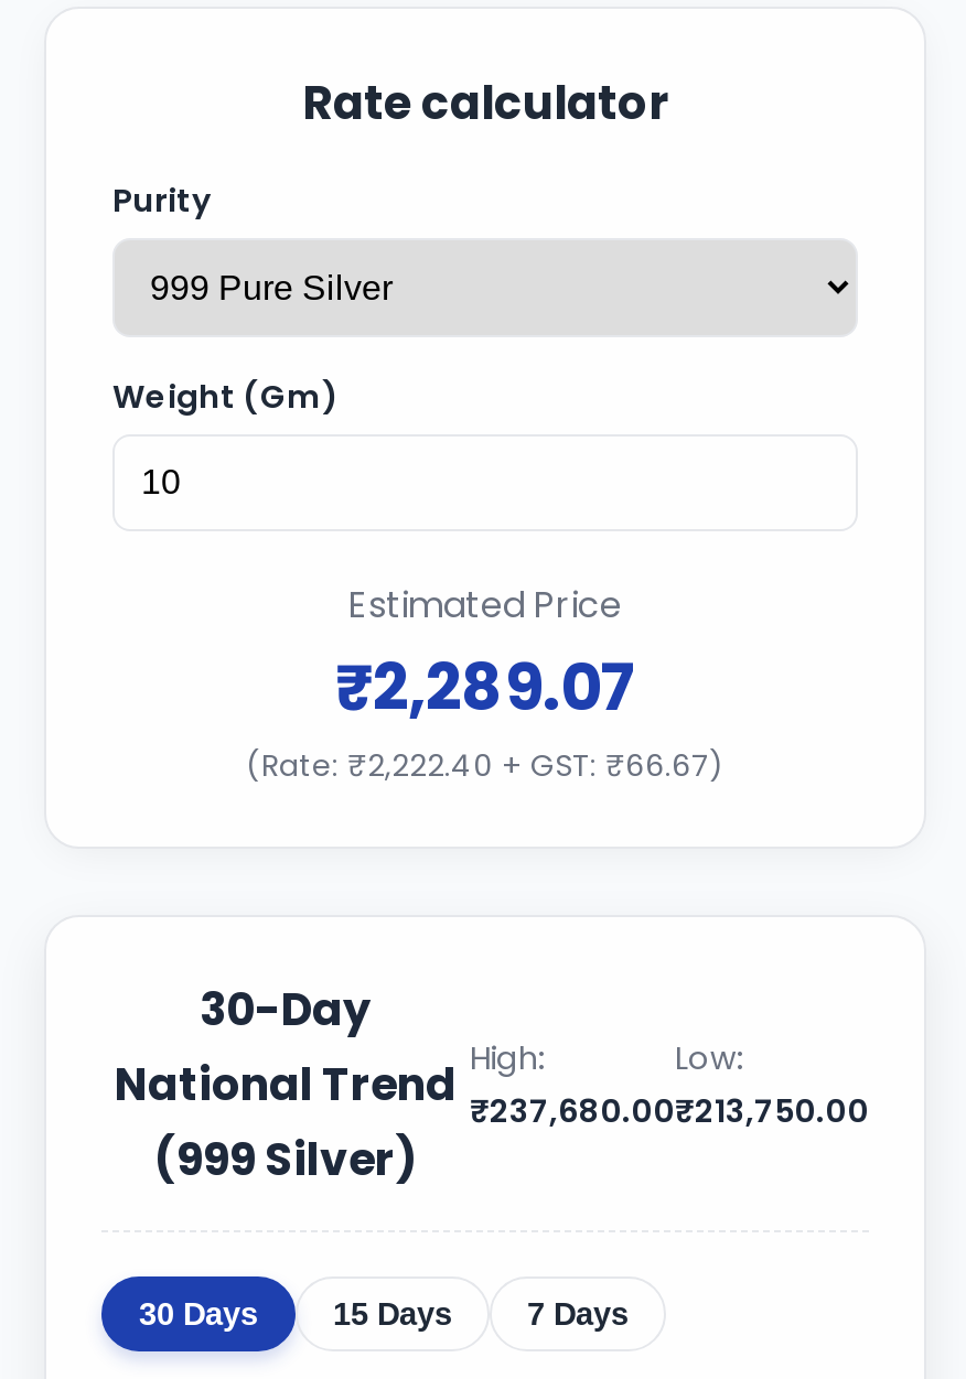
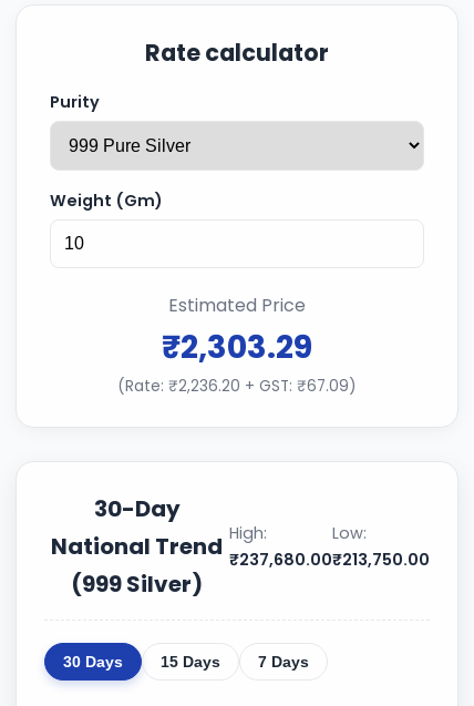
- ₹2,289.07
+ ₹2,303.29

- (Rate: ₹2,222.40 + GST: ₹66.67)
+ (Rate: ₹2,236.20 + GST: ₹67.09)
